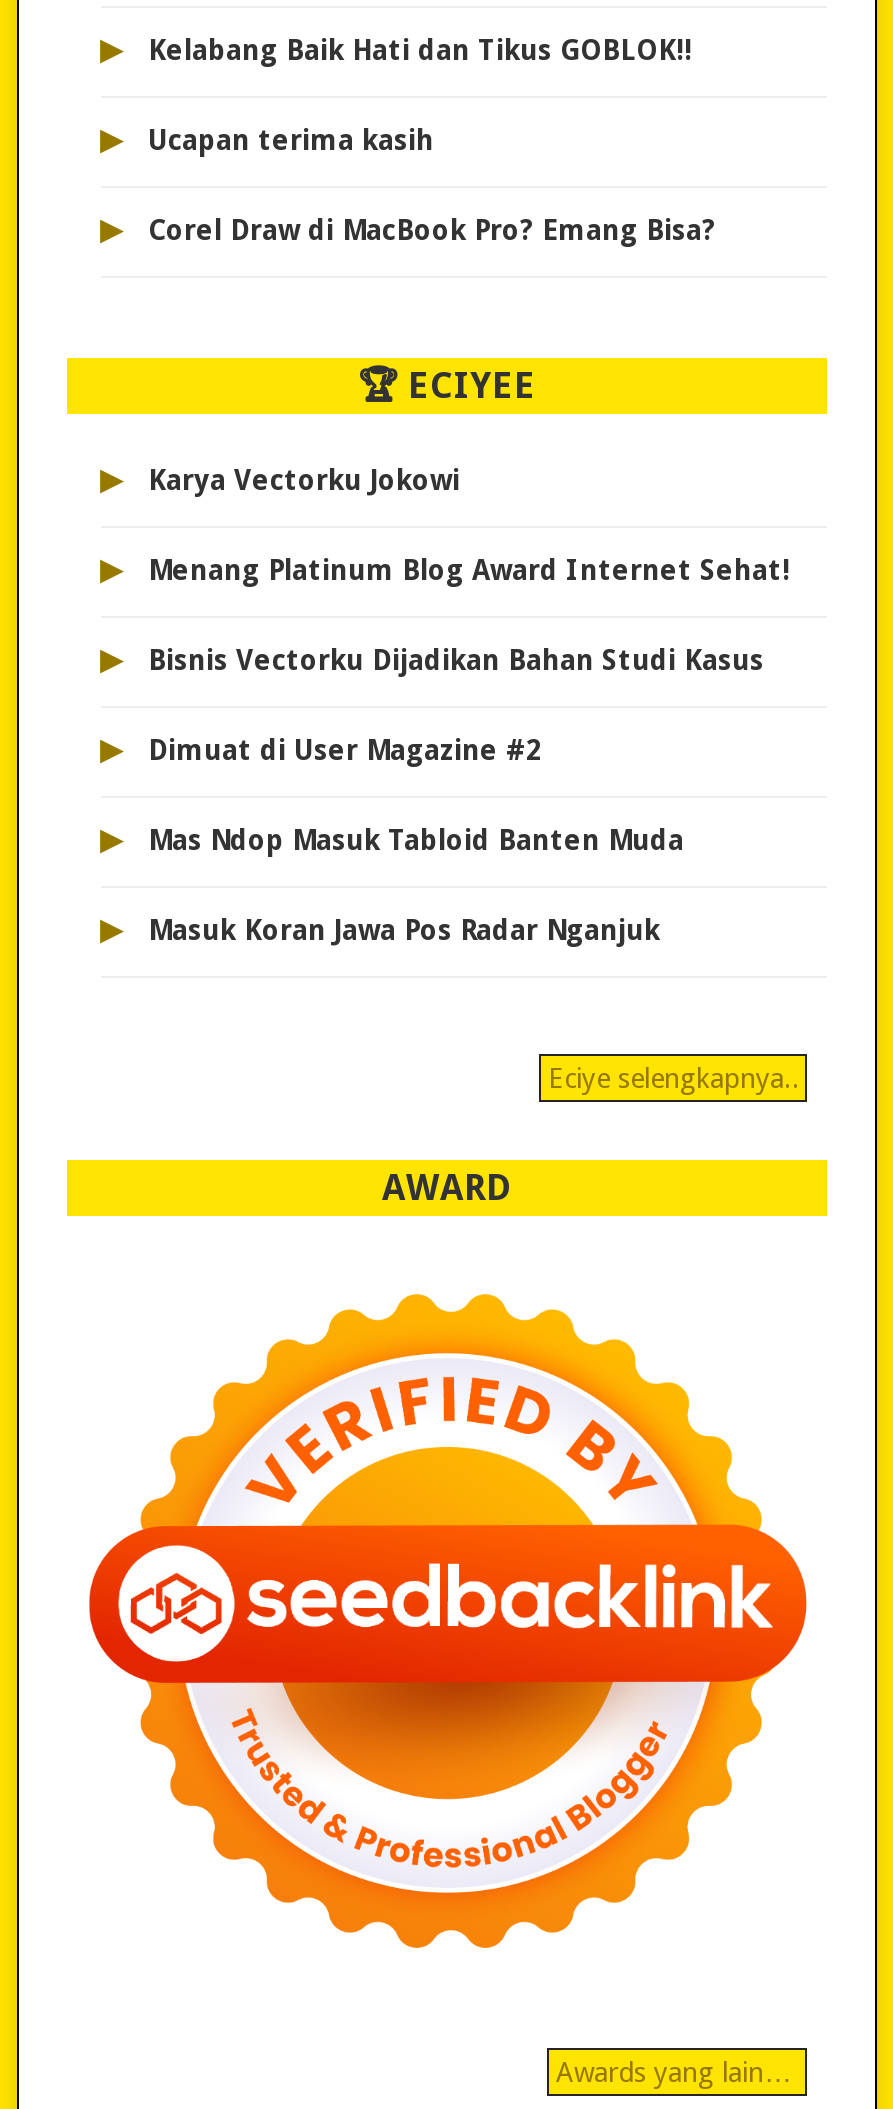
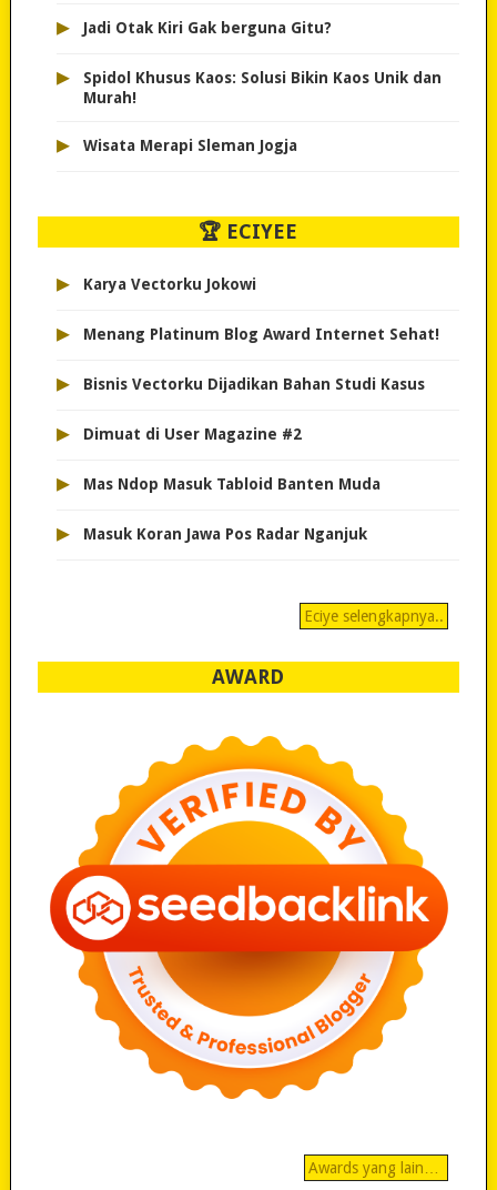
- Kelabang Baik Hati dan Tikus GOBLOK!!
+ Jadi Otak Kiri Gak berguna Gitu?

- Ucapan terima kasih
+ Spidol Khusus Kaos: Solusi Bikin Kaos Unik dan
+ Murah!

- Corel Draw di MacBook Pro? Emang Bisa?
+ Wisata Merapi Sleman Jogja
